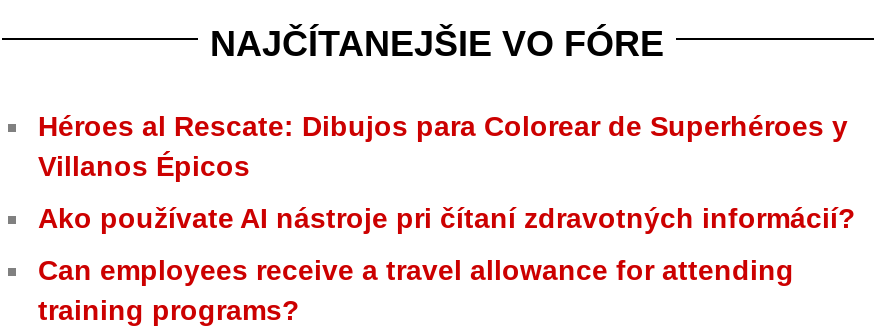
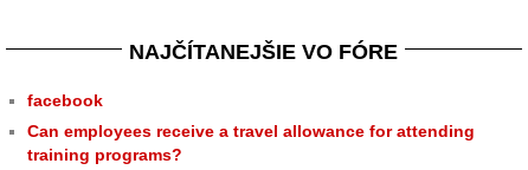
- Héroes al Rescate: Dibujos para Colorear de Superhéroes y
- Villanos Épicos
- Ako používate AI nástroje pri čítaní zdravotných informácií?
+ facebook
